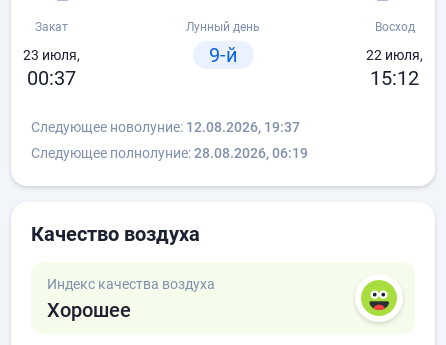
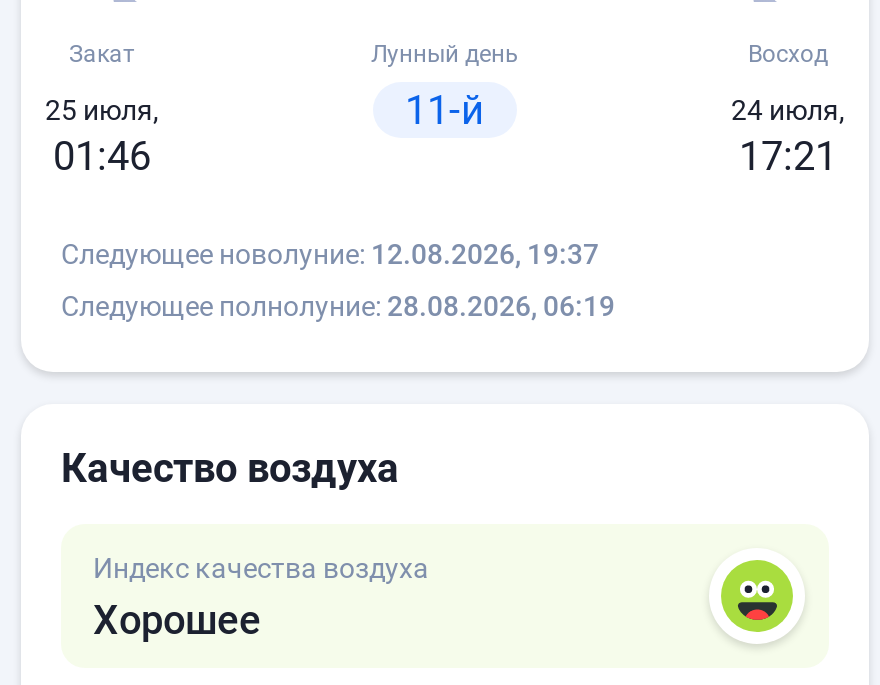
- 23 июля,
+ 25 июля,

- 9-й
+ 11-й

- 22 июля,
+ 24 июля,

- 00:37
+ 01:46

- 15:12
+ 17:21
